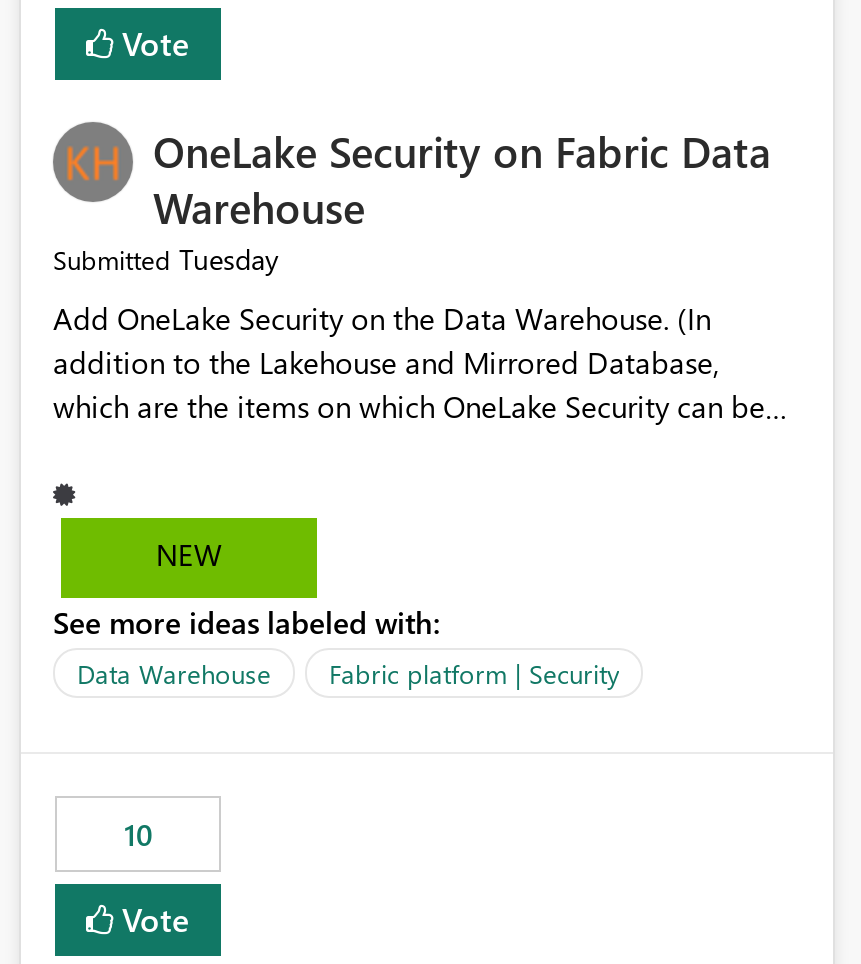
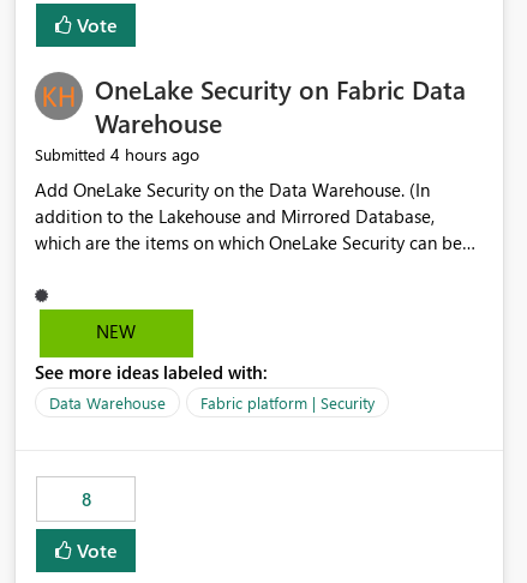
- Submitted Tuesday
+ Submitted 4 hours ago

- 10
+ 8
